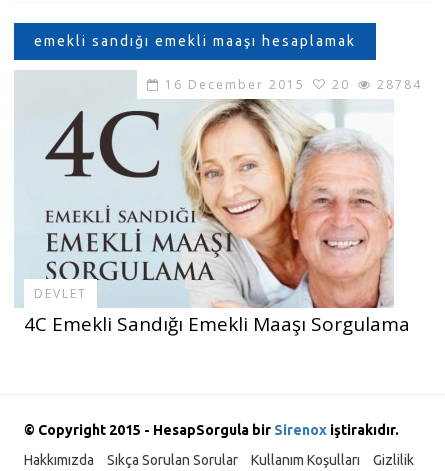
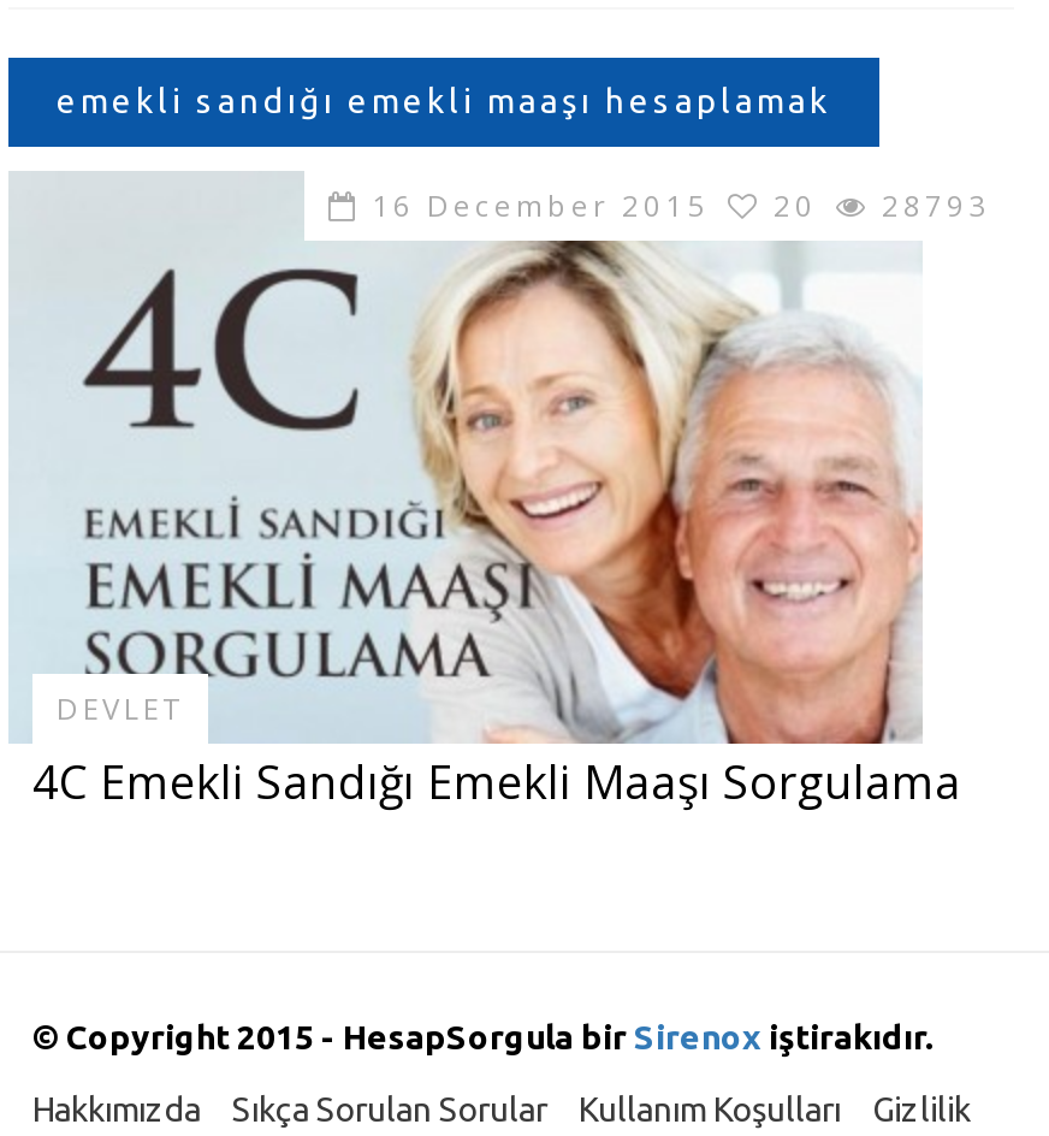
- 16 December 2015 20 28784
+ 16 December 2015 20 28793
